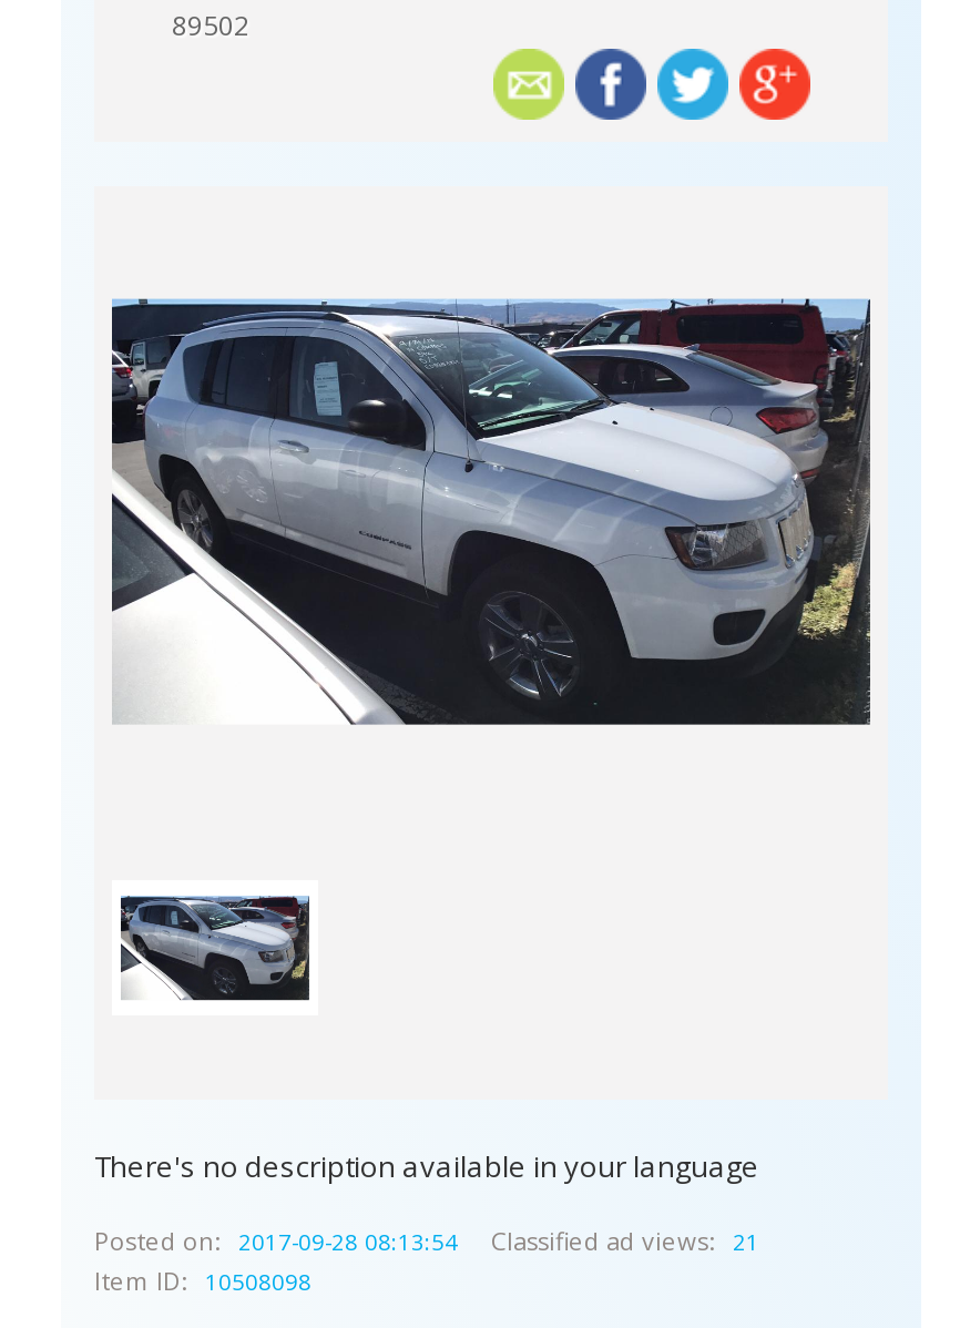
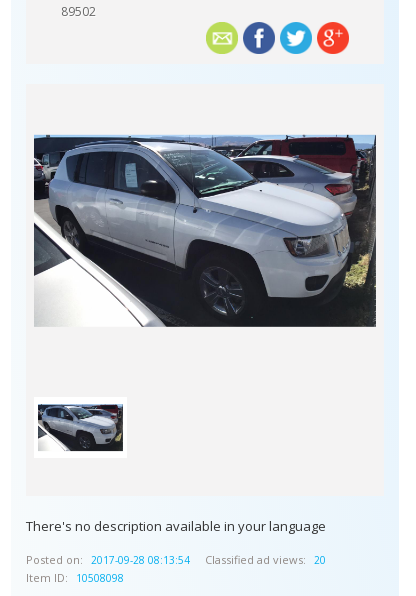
- Classified ad views: 21
+ Classified ad views: 20
